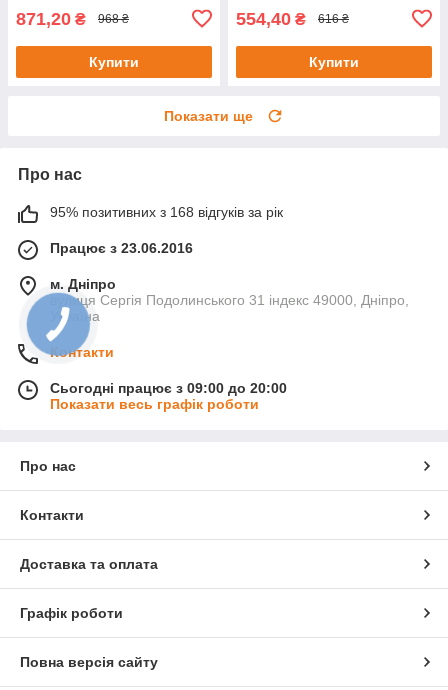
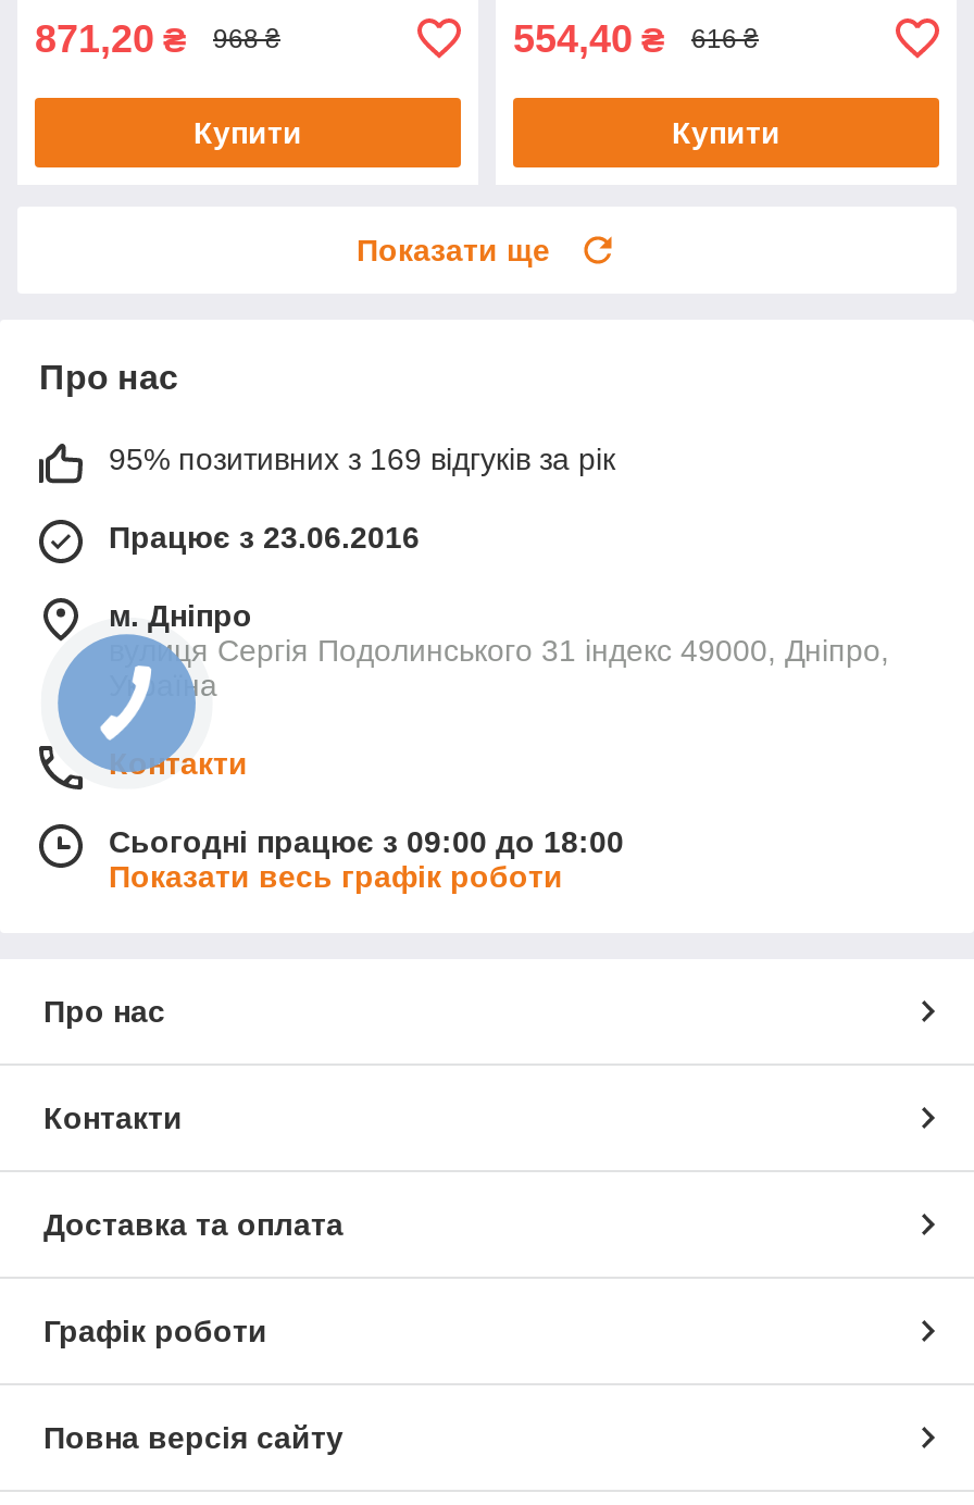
- 95% позитивних з 168 відгуків за рік
+ 95% позитивних з 169 відгуків за рік

- Сьогодні працює з 09:00 до 20:00
+ Сьогодні працює з 09:00 до 18:00
